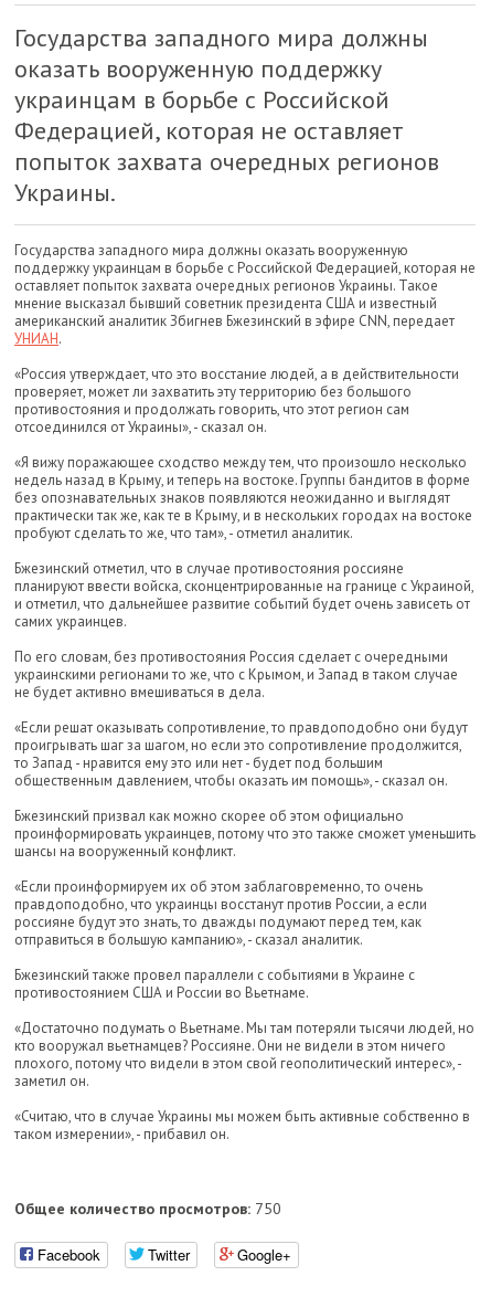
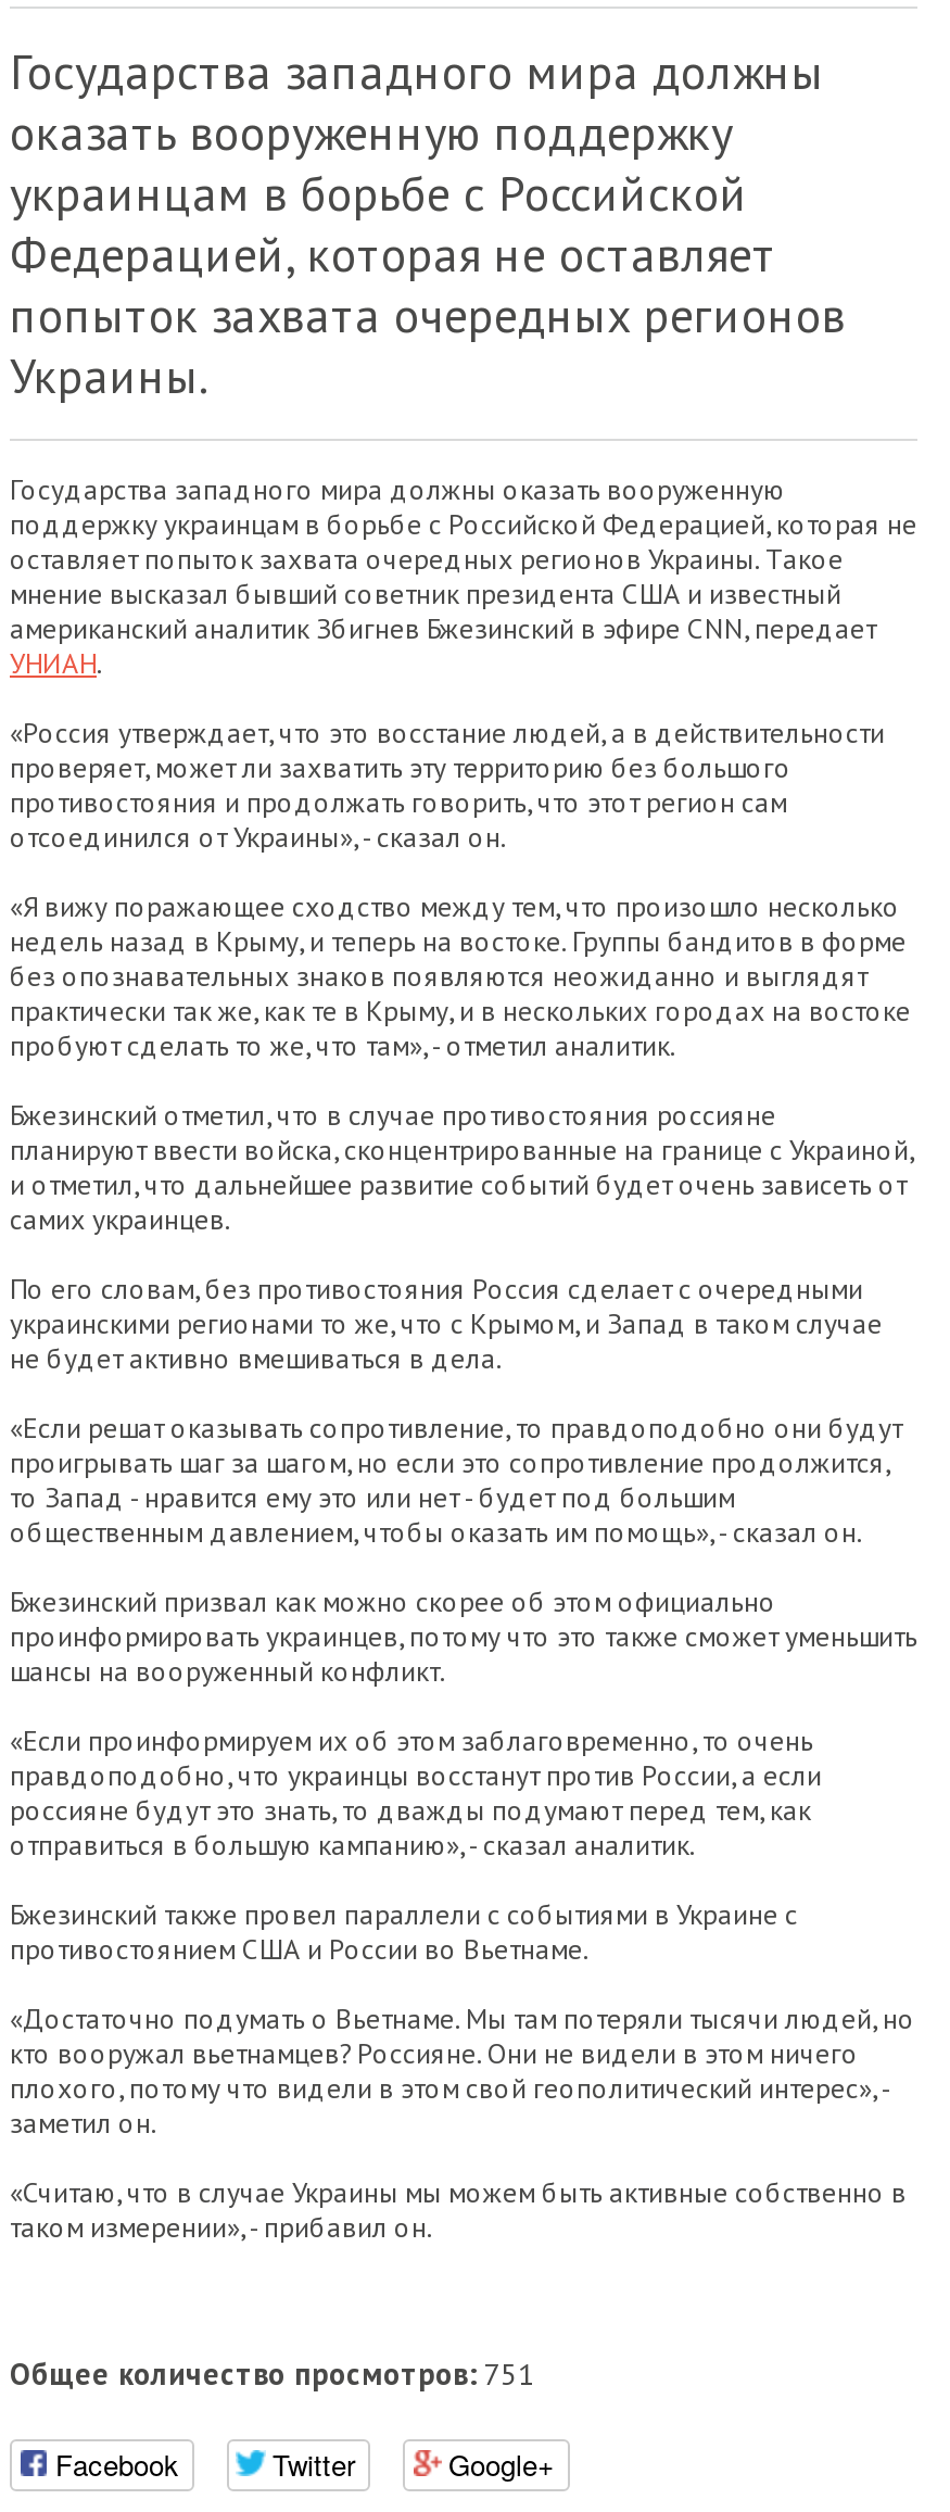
- Общее количество просмотров: 750
+ Общее количество просмотров: 751
